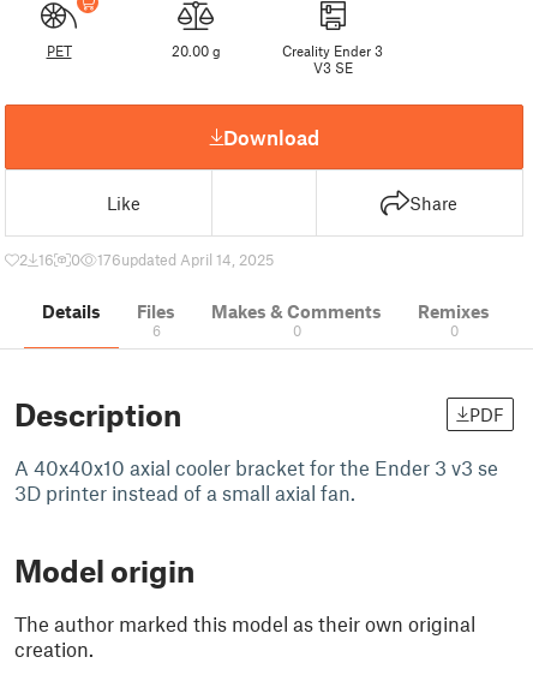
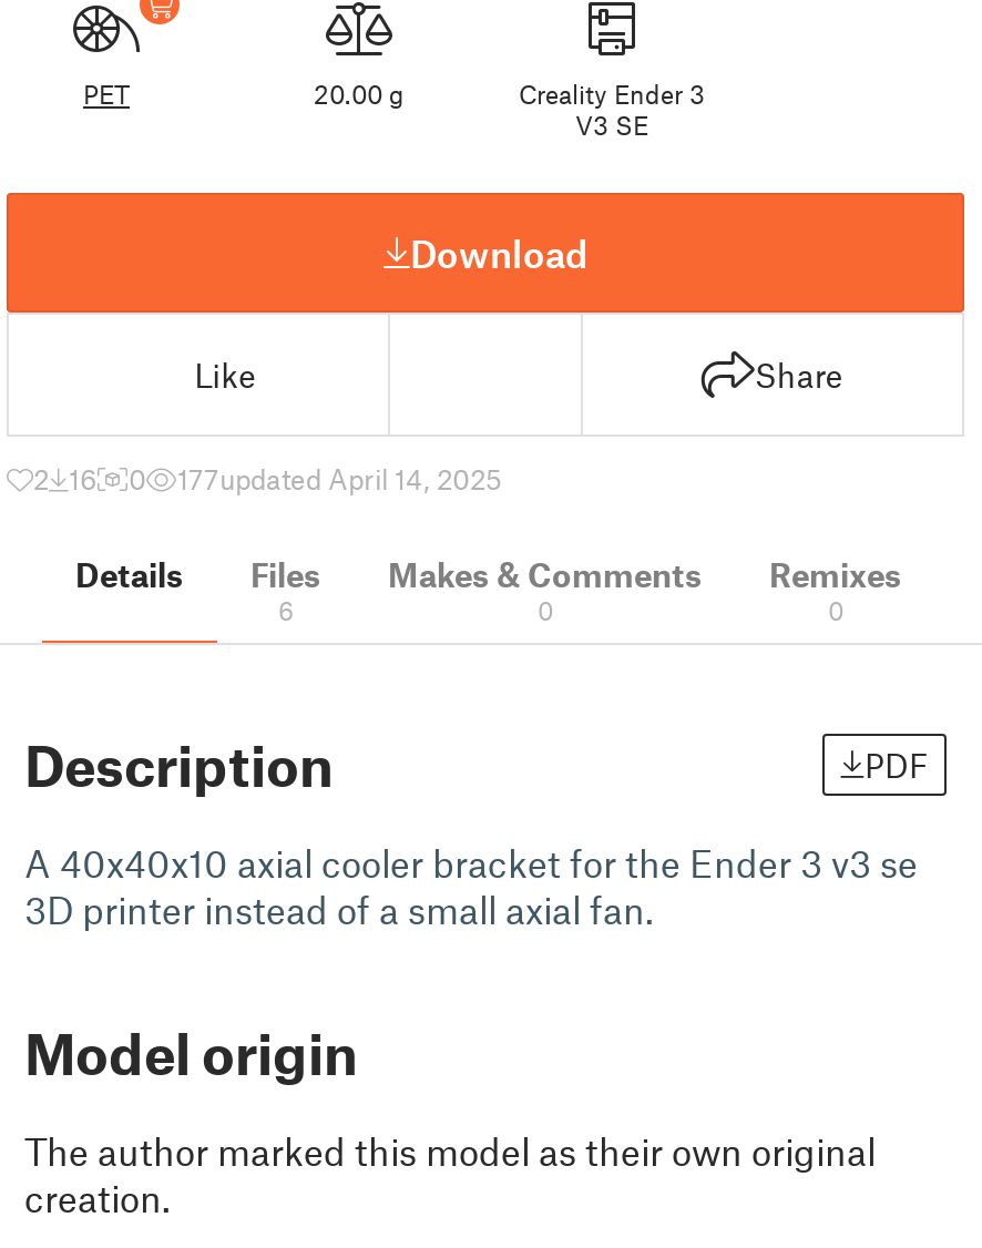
- 176updated April 14, 2025
+ 177updated April 14, 2025
